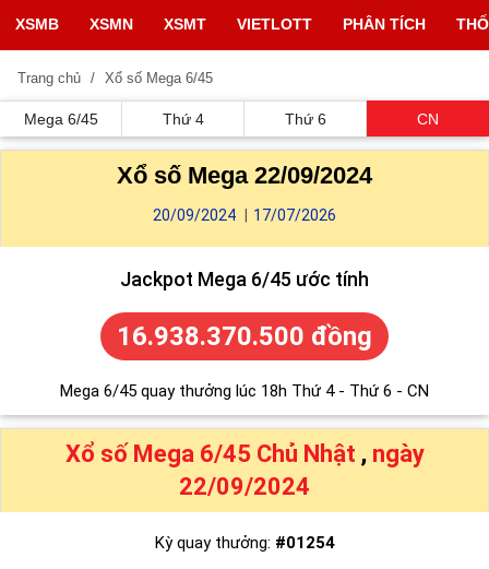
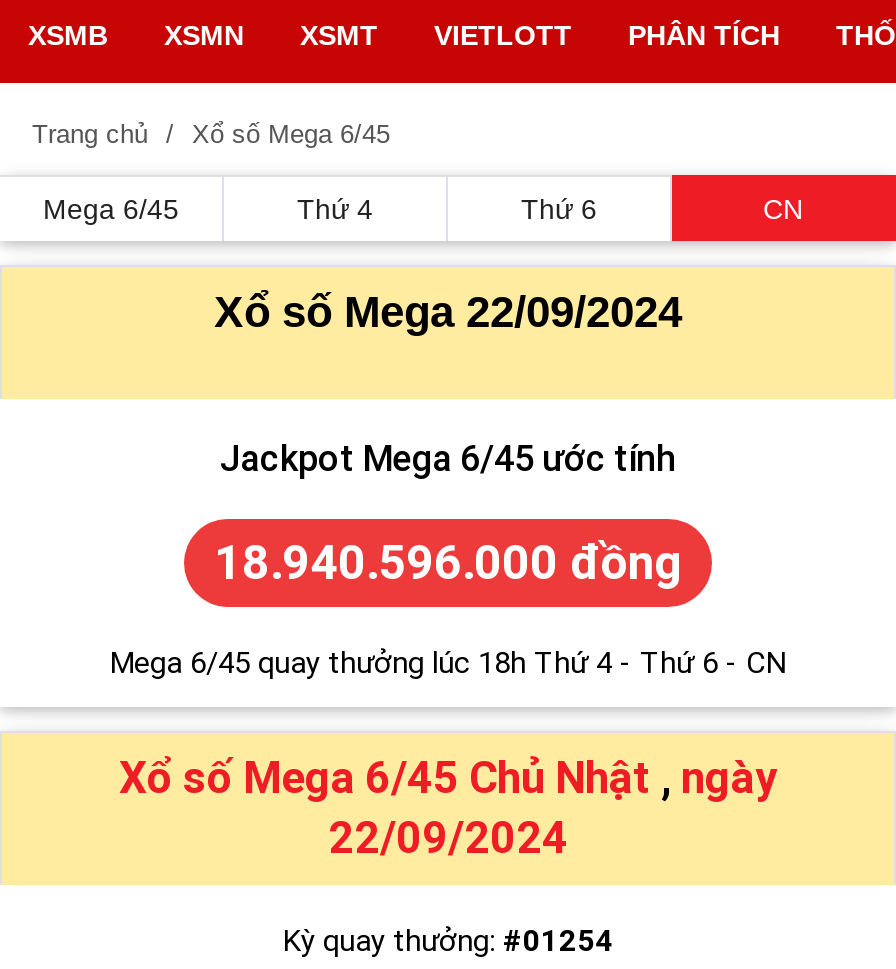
- 20/09/2024
- 17/07/2026

- 16.938.370.500 đồng
+ 18.940.596.000 đồng
